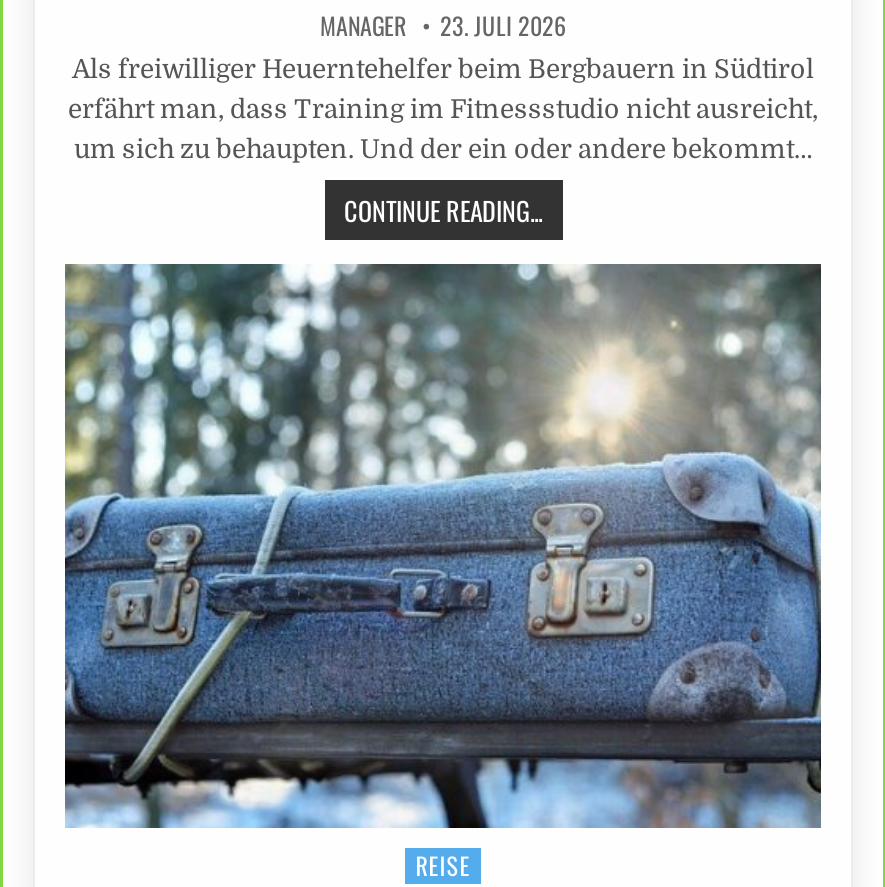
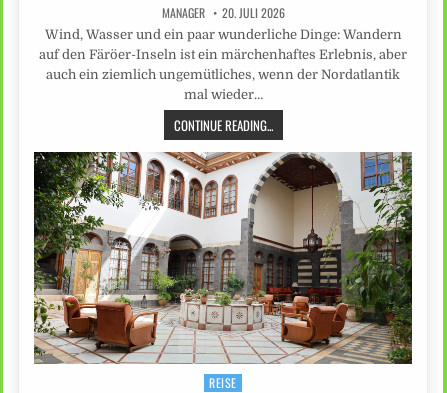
- 23. JULI 2026
- Als freiwilliger Heuerntehelfer beim Bergbauern in Südtirol
- erfährt man, dass Training im Fitnessstudio nicht ausreicht,
- um sich zu behaupten. Und der ein oder andere bekommt…
+ 20. JULI 2026
+ Wind, Wasser und ein paar wunderliche Dinge: Wandern
+ auf den Färöer-Inseln ist ein märchenhaftes Erlebnis, aber
+ auch ein ziemlich ungemütliches, wenn der Nordatlantik
+ mal wieder…

moved down: CONTINUE READING...

- [image]
+ [image]
